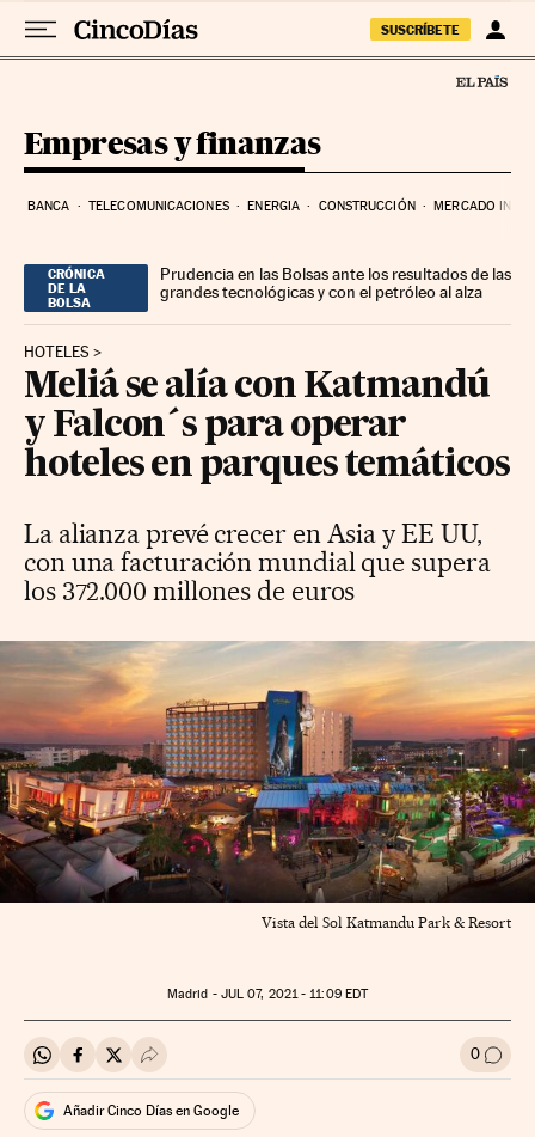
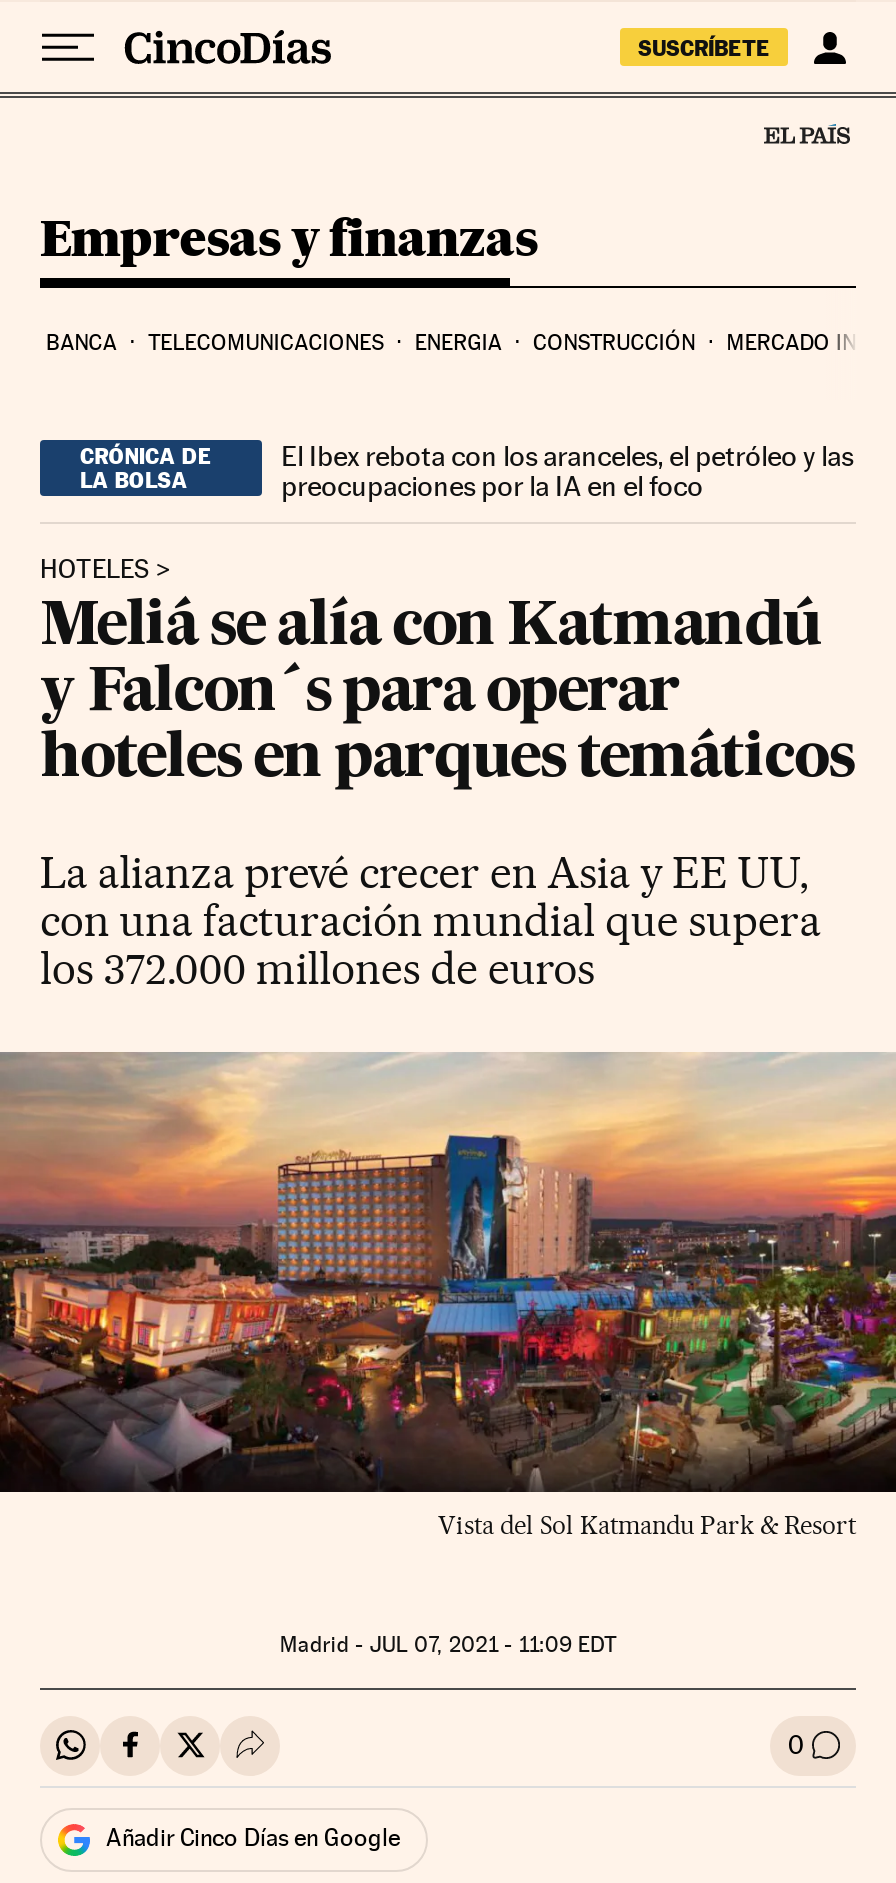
- Prudencia en las Bolsas ante los resultados de las
- grandes tecnológicas y con el petróleo al alza
+ El Ibex rebota con los aranceles, el petróleo y las
+ preocupaciones por la IA en el foco
